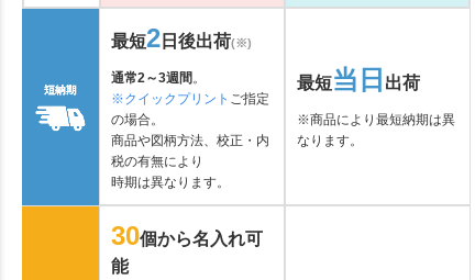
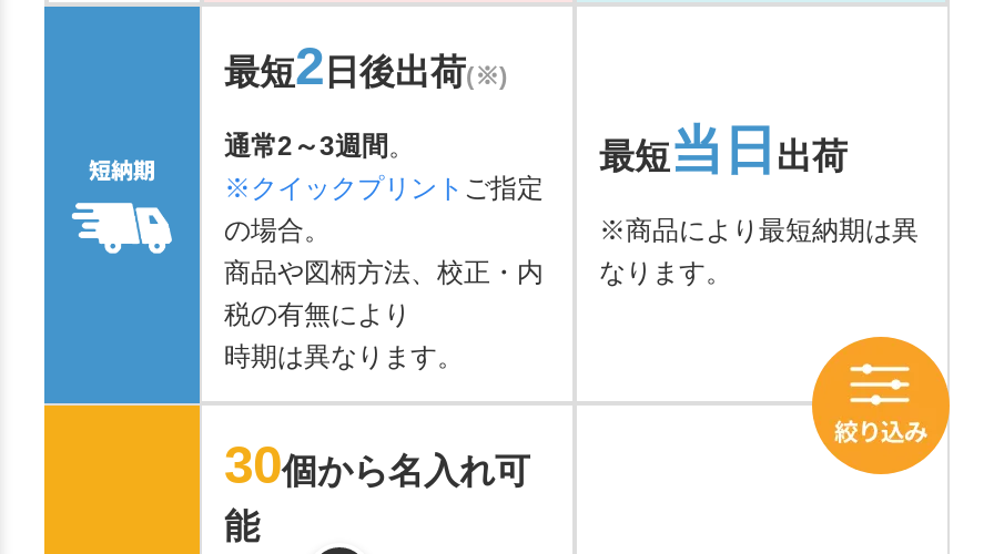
+ [image]
